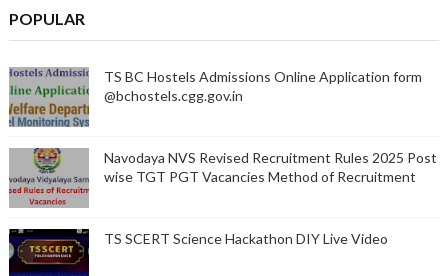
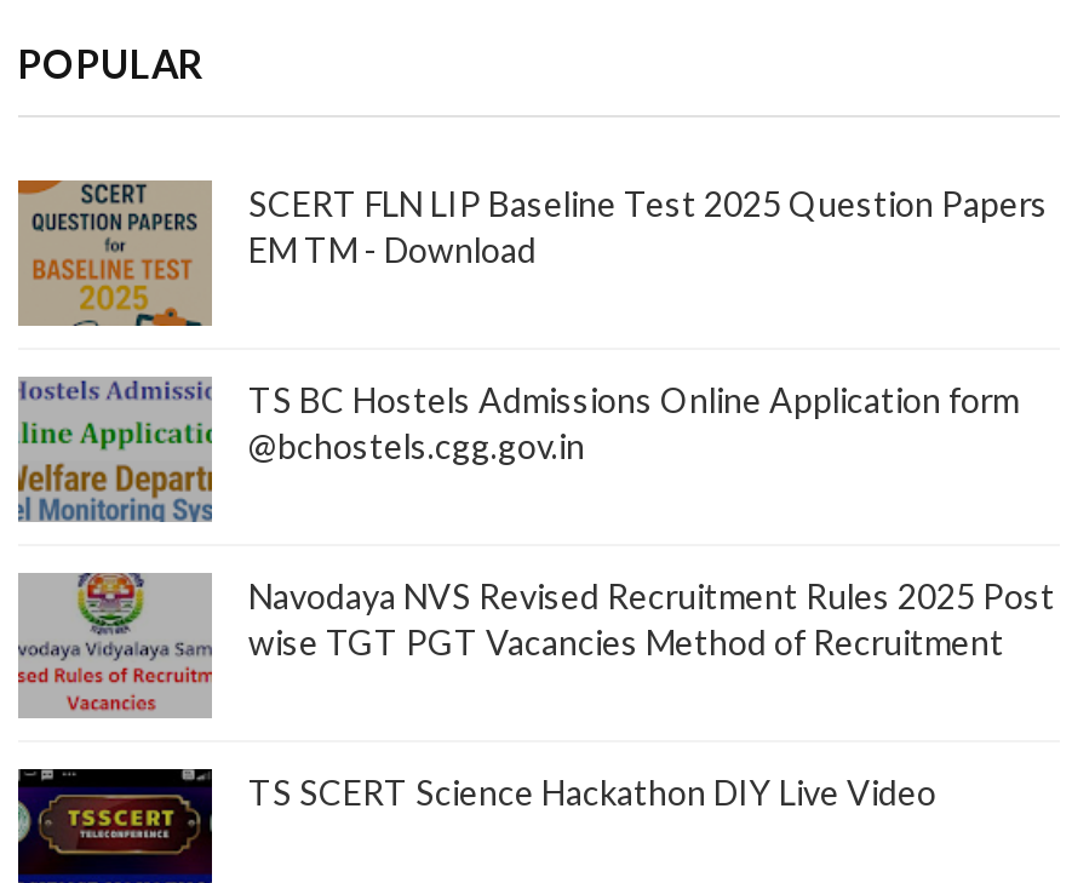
+ [image]
+ SCERT FLN LIP Baseline Test 2025 Question Papers
+ EM TM - Download
